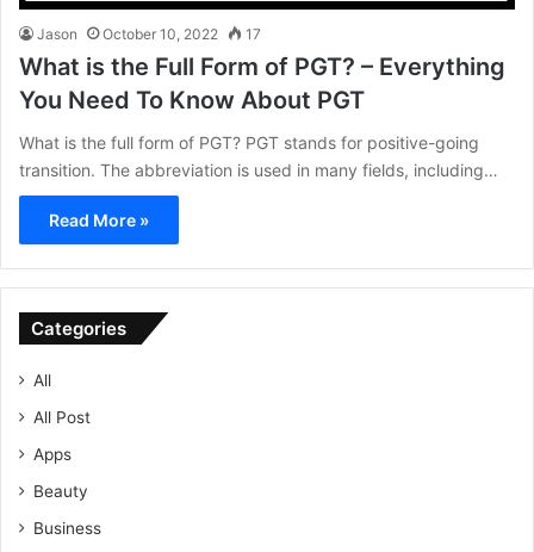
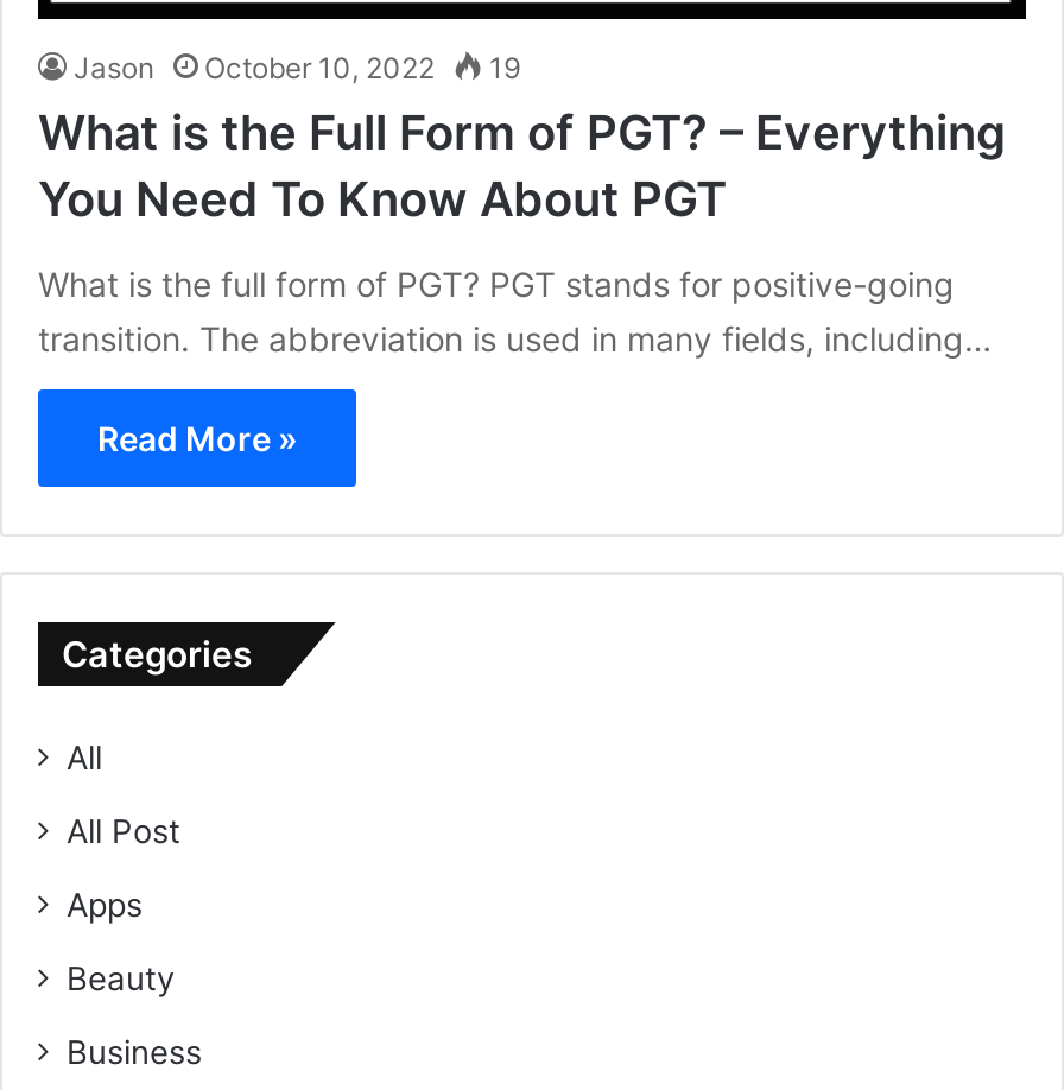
- Jason October 10, 2022 17
+ Jason October 10, 2022 19
